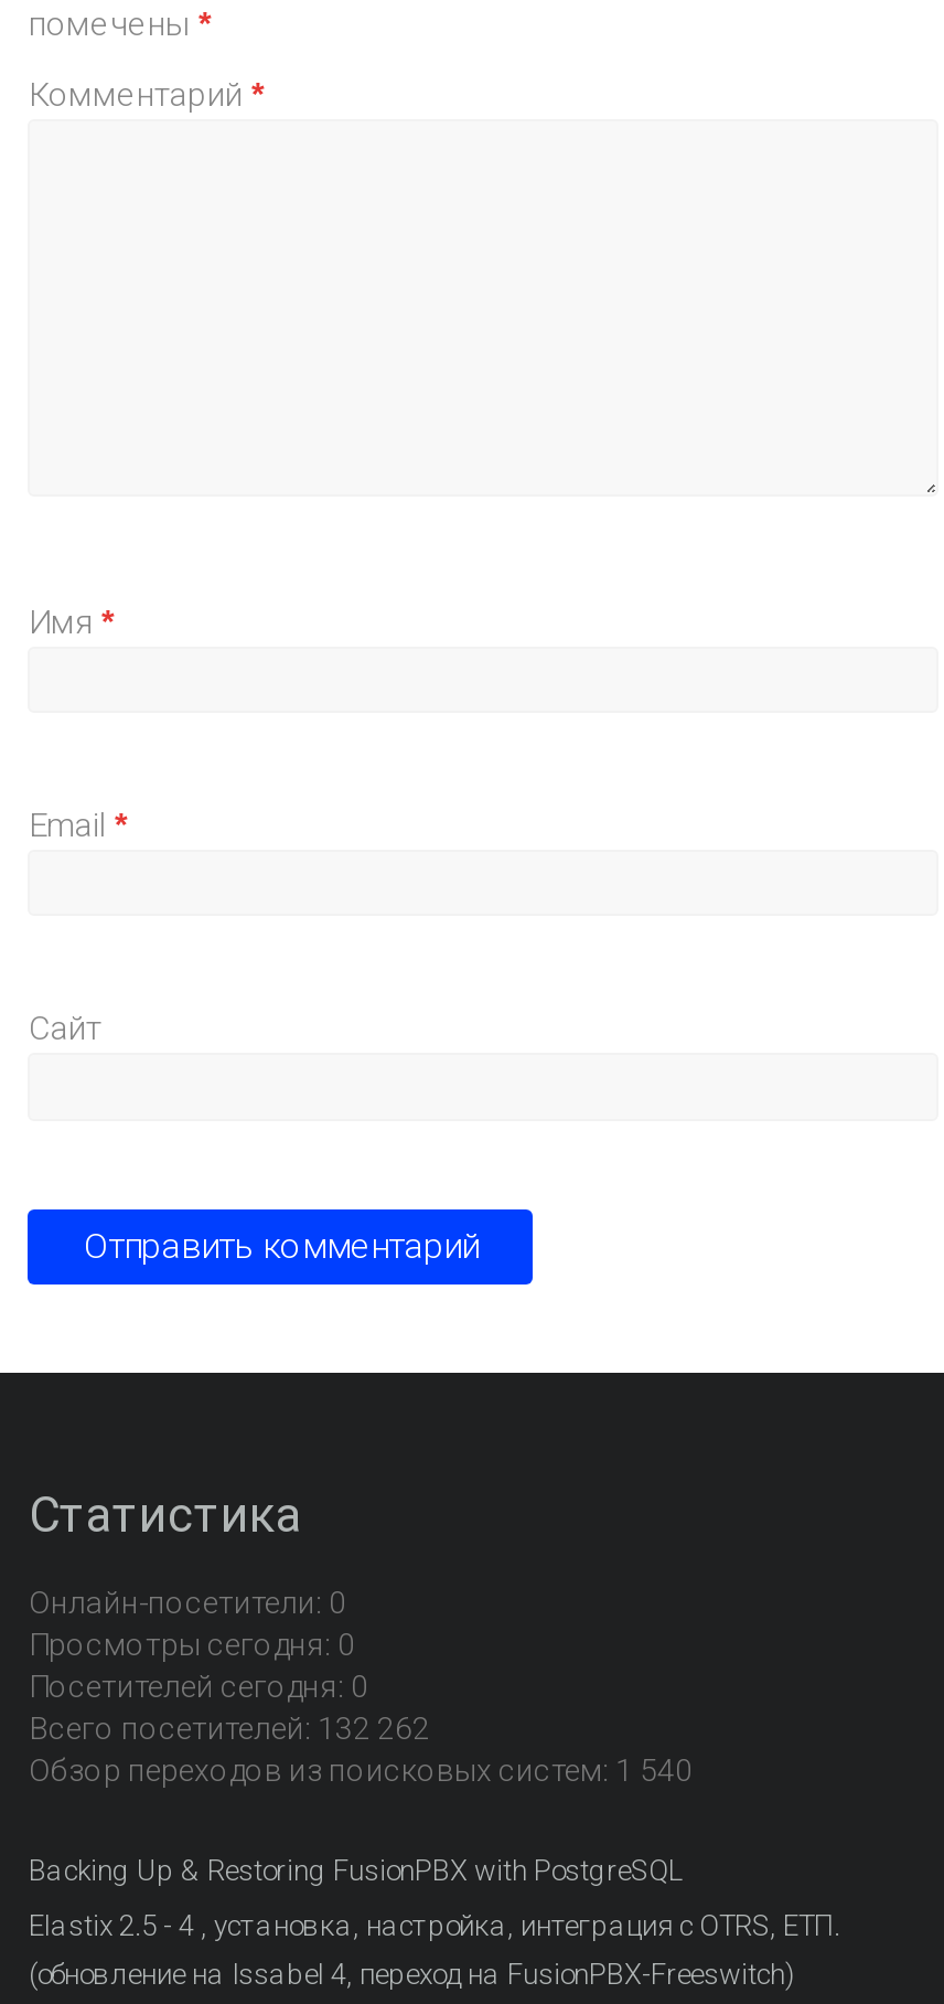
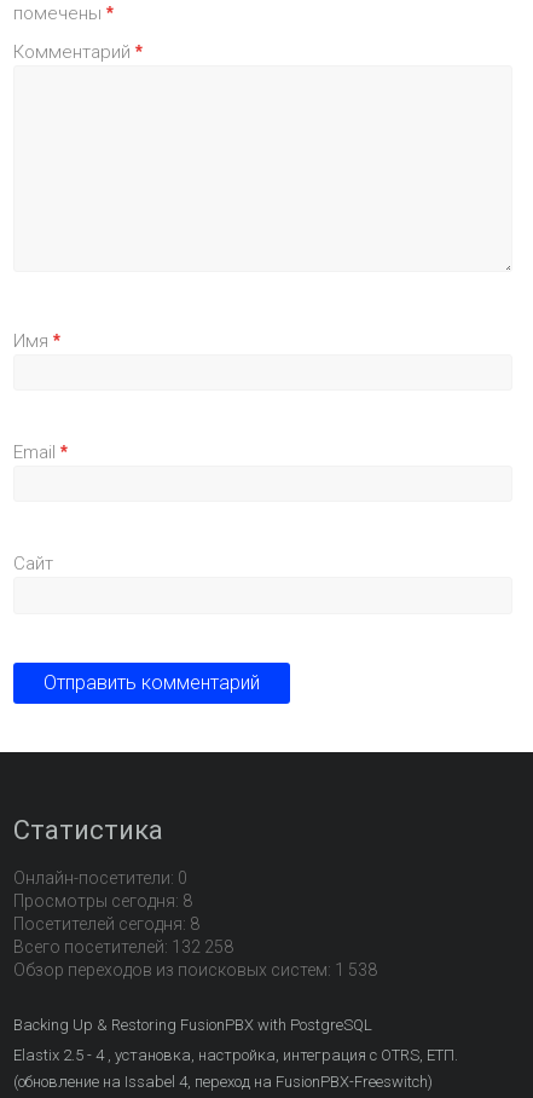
- Просмотры сегодня: 0
+ Просмотры сегодня: 8

- Посетителей сегодня: 0
+ Посетителей сегодня: 8

- Всего посетителей: 132 262
+ Всего посетителей: 132 258

- Обзор переходов из поисковых систем: 1 540
+ Обзор переходов из поисковых систем: 1 538
